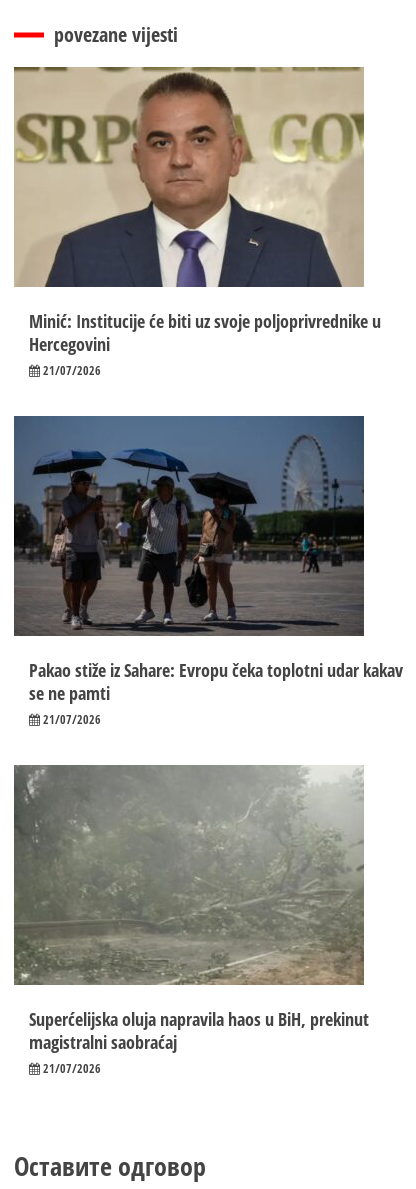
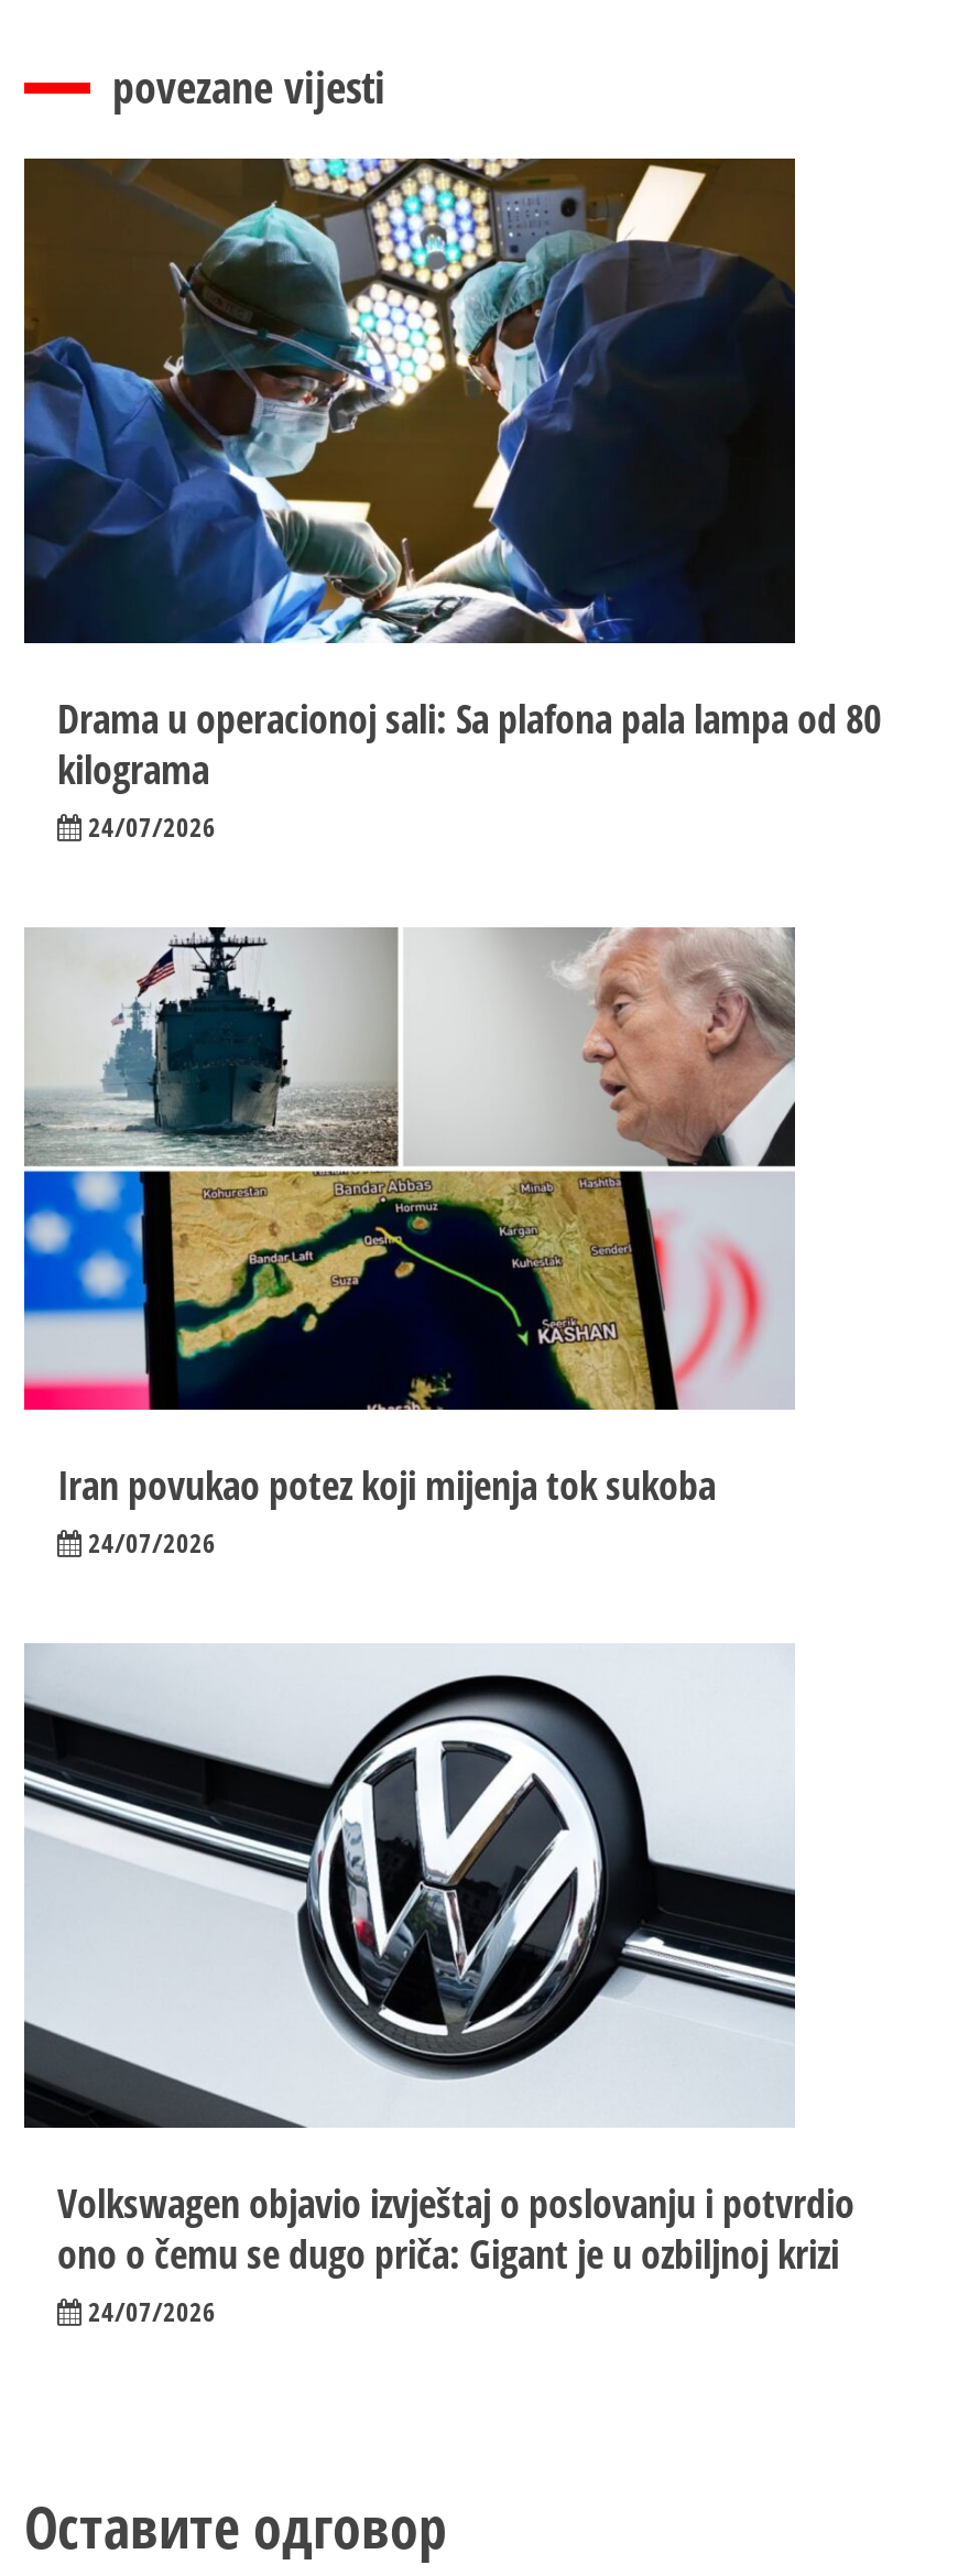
- [image]
- Minić: Institucije će biti uz svoje poljoprivrednike u
- Hercegovini
- 21/07/2026
+ [image]
+ Drama u operacionoj sali: Sa plafona pala lampa od 80
+ kilograma
+ 24/07/2026

- [image]
- Pakao stiže iz Sahare: Evropu čeka toplotni udar kakav
- se ne pamti
- 21/07/2026
+ [image]
+ Iran povukao potez koji mijenja tok sukoba
+ 24/07/2026

- [image]
- Superćelijska oluja napravila haos u BiH, prekinut
- magistralni saobraćaj
- 21/07/2026
+ [image]
+ Volkswagen objavio izvještaj o poslovanju i potvrdio
+ ono o čemu se dugo priča: Gigant je u ozbiljnoj krizi
+ 24/07/2026
